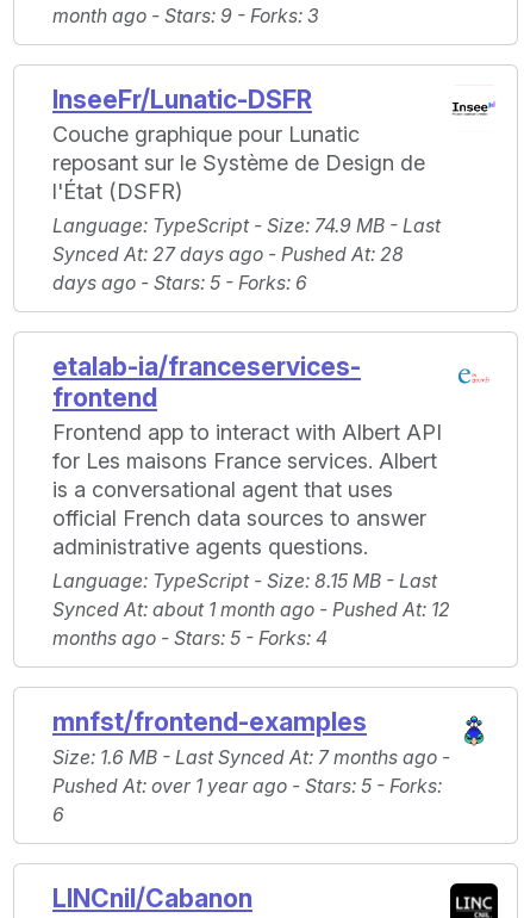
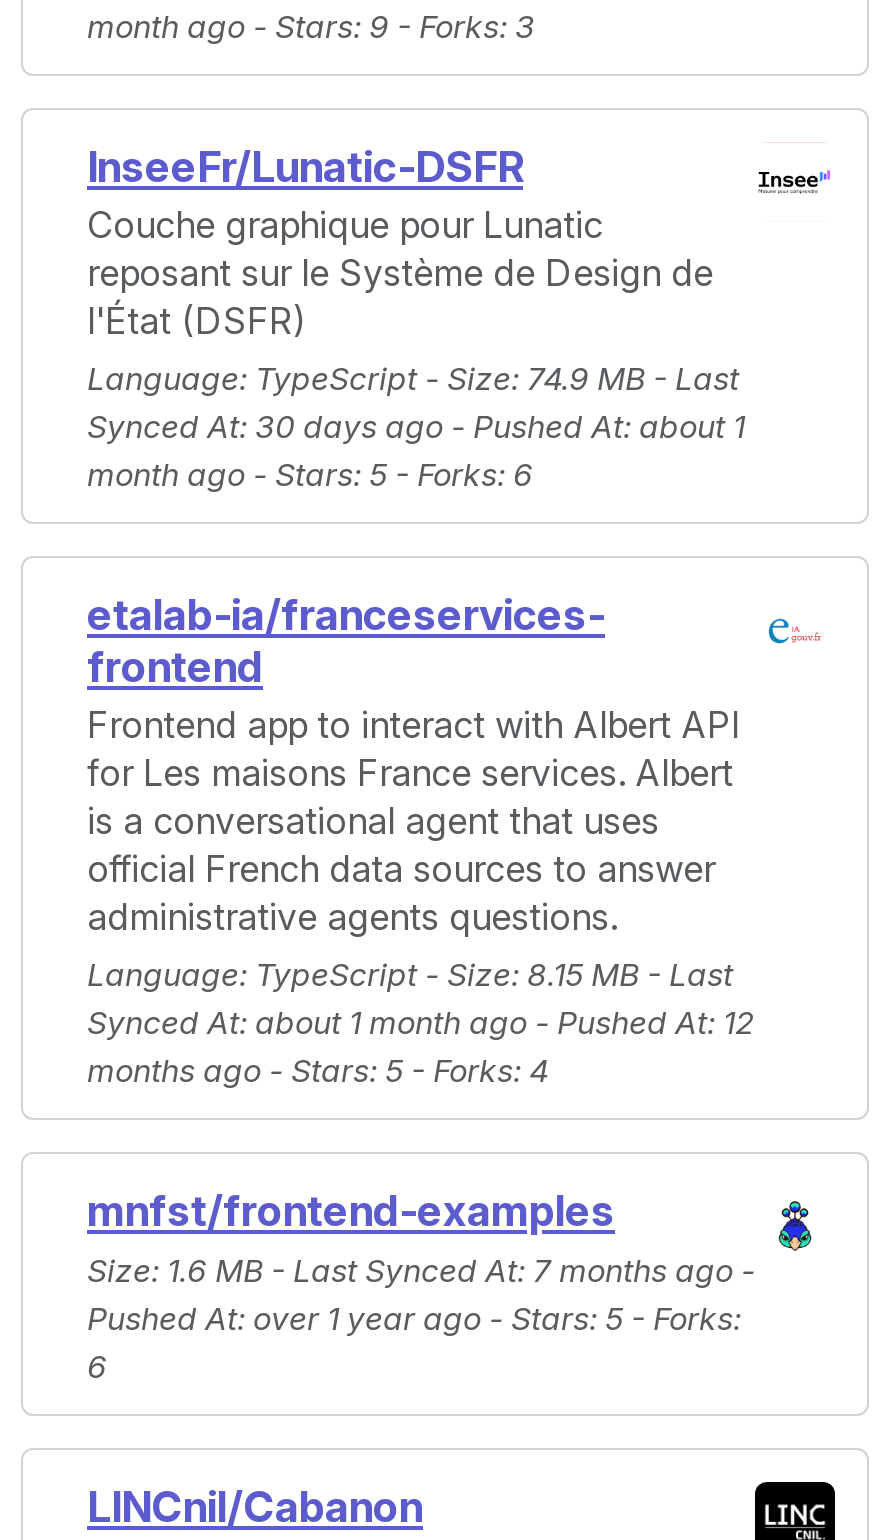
- Synced At: 27 days ago - Pushed At: 28
- days ago - Stars: 5 - Forks: 6
+ Synced At: 30 days ago - Pushed At: about 1
+ month ago - Stars: 5 - Forks: 6
